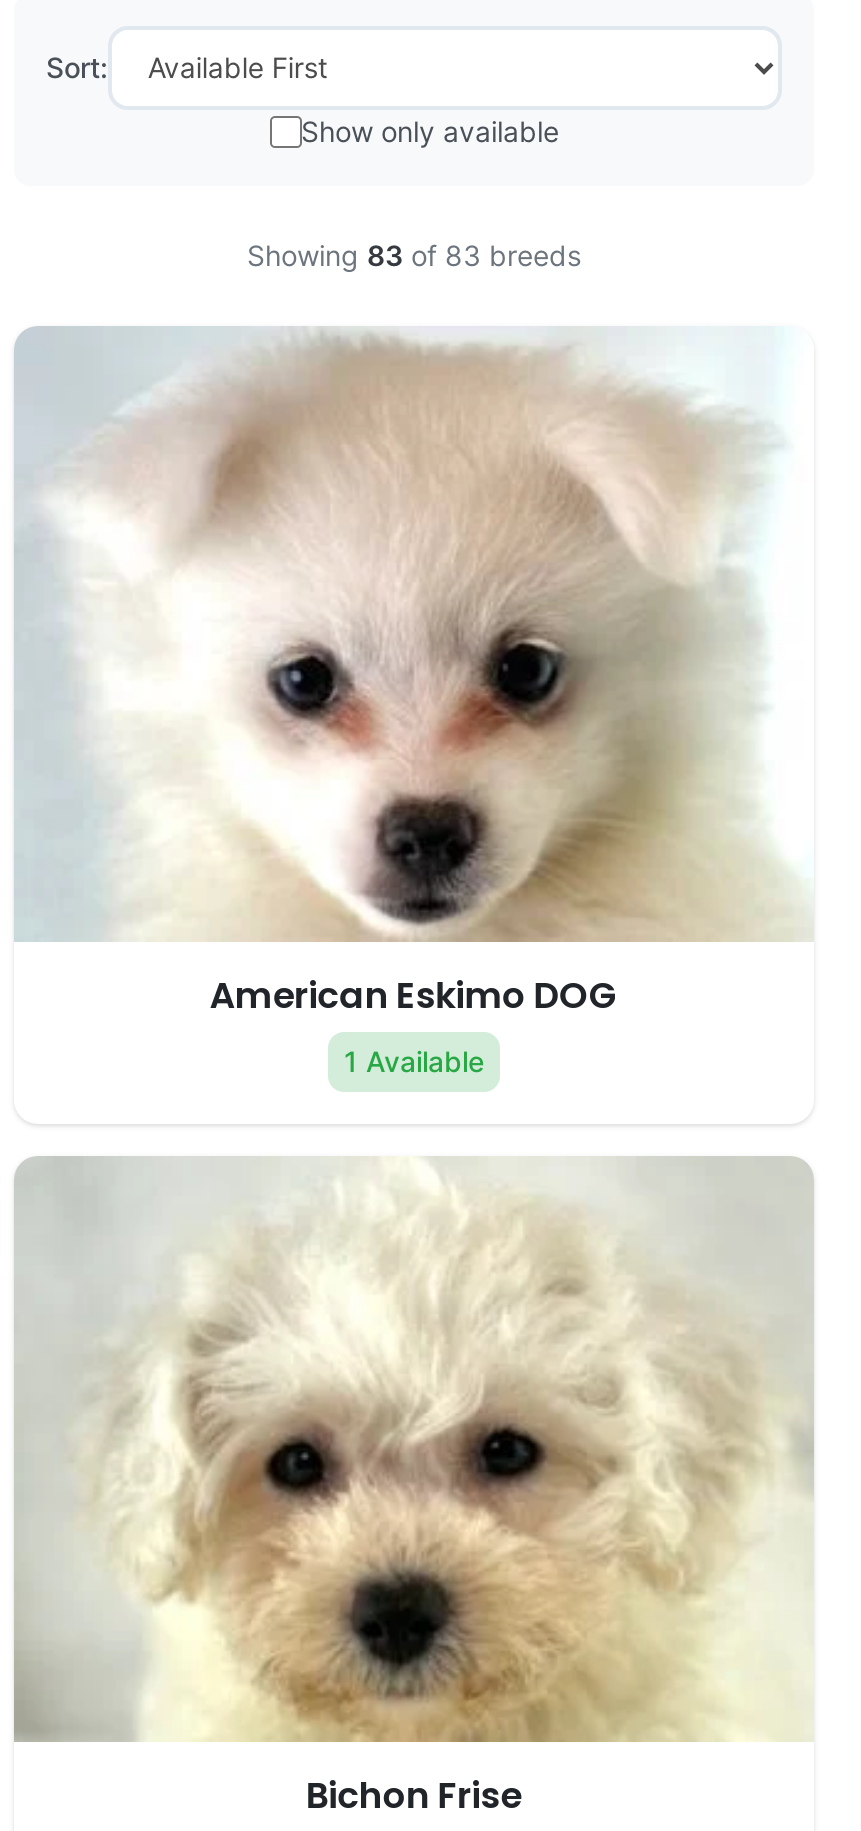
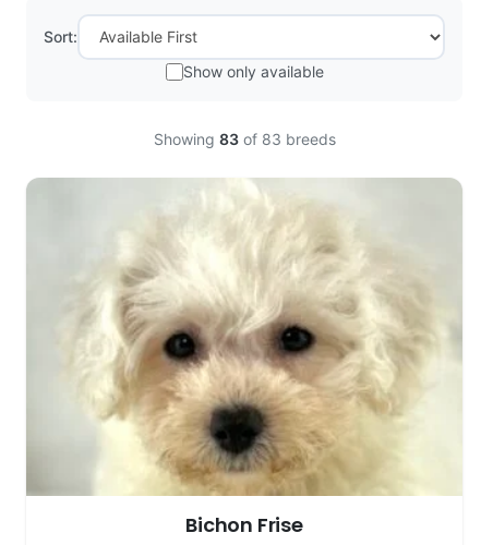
- [image]
- American Eskimo DOG
- 1 Available
